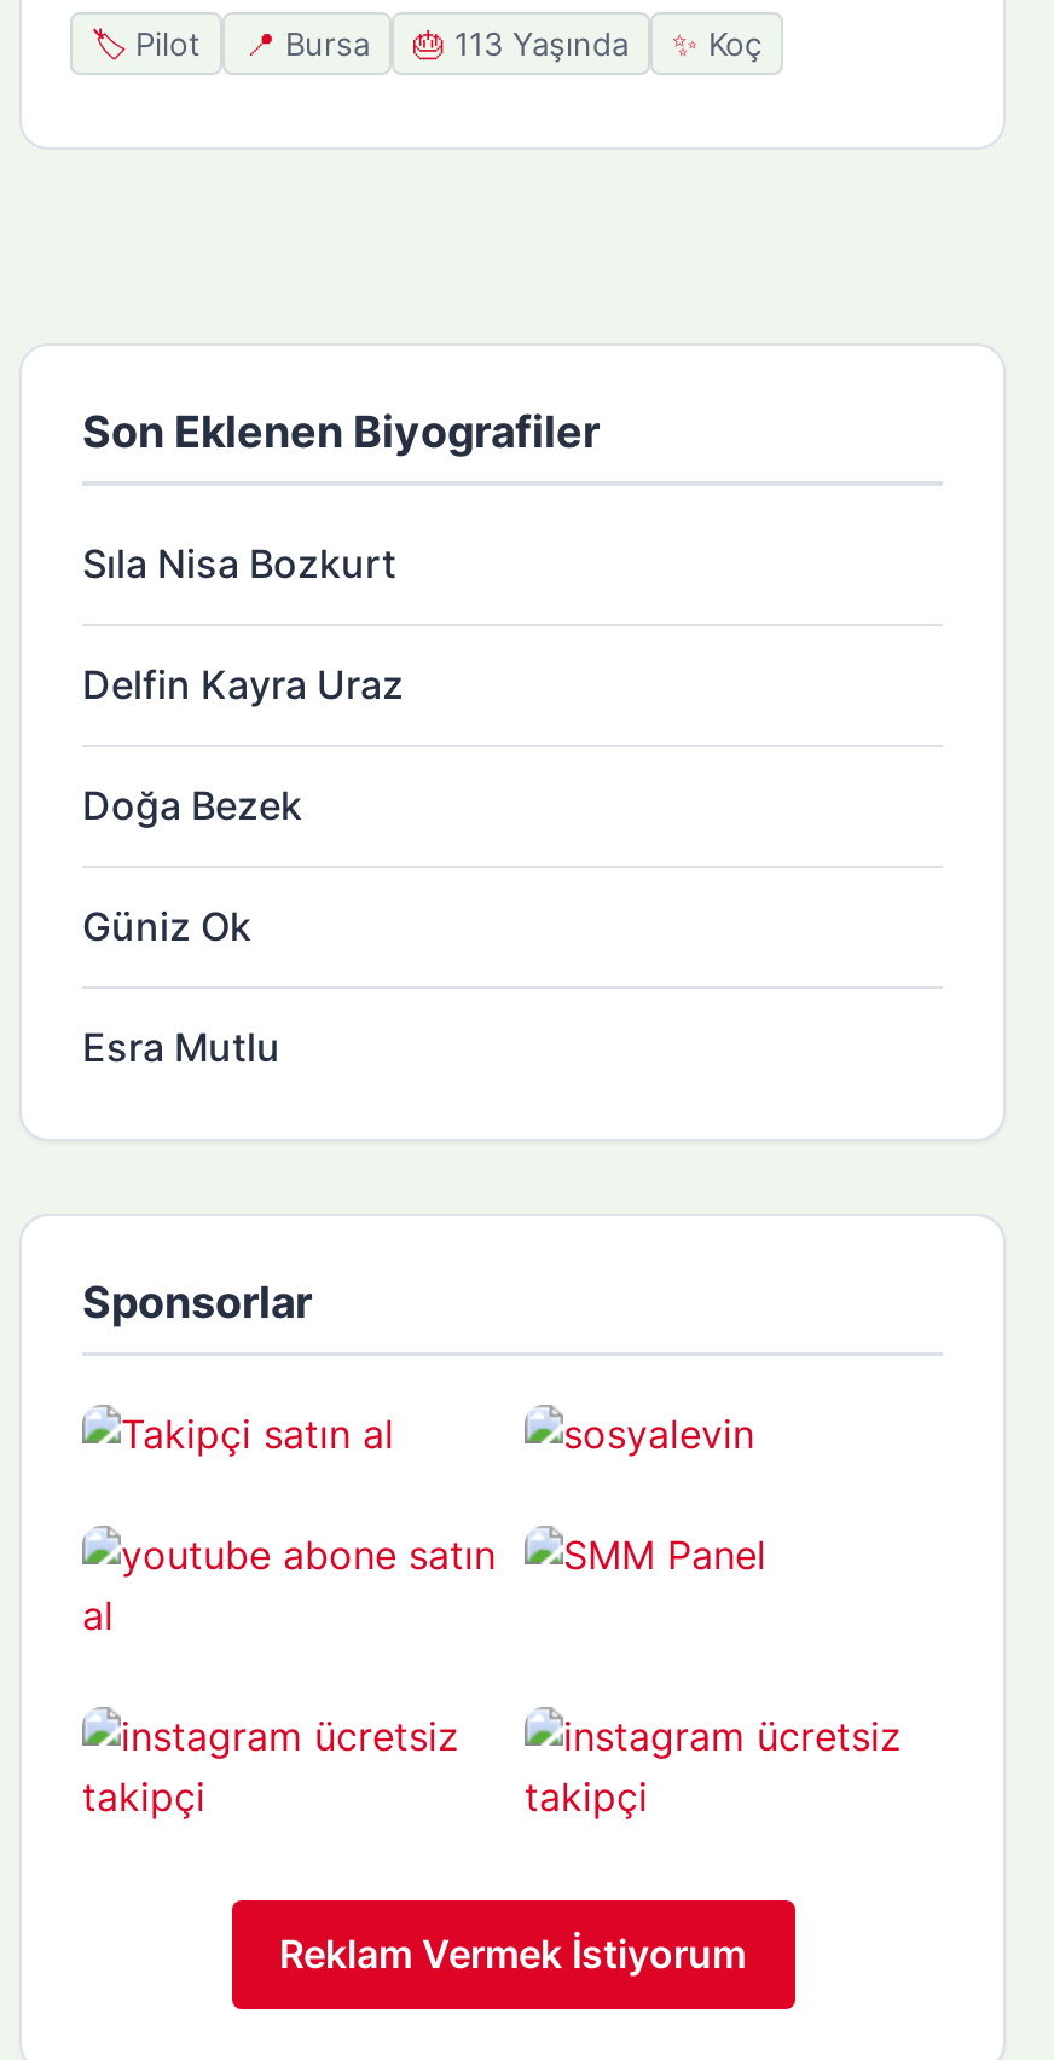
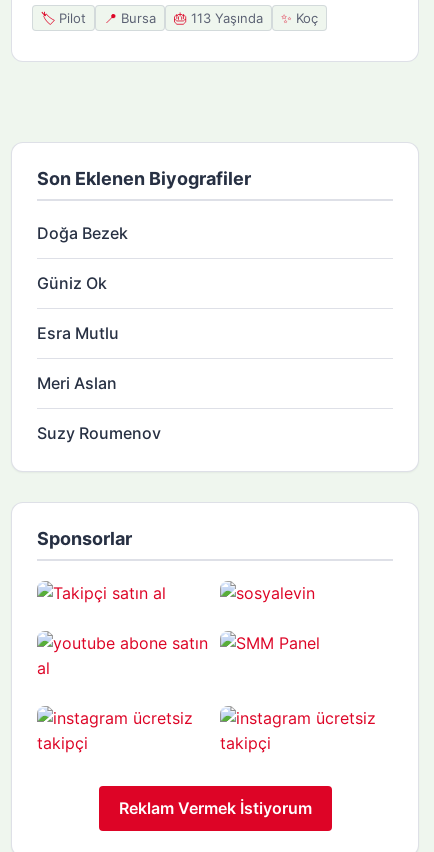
- Sıla Nisa Bozkurt
- Delfin Kayra Uraz

moved up: Doğa Bezek | Güniz Ok | Esra Mutlu

+ Meri Aslan
+ Suzy Roumenov
